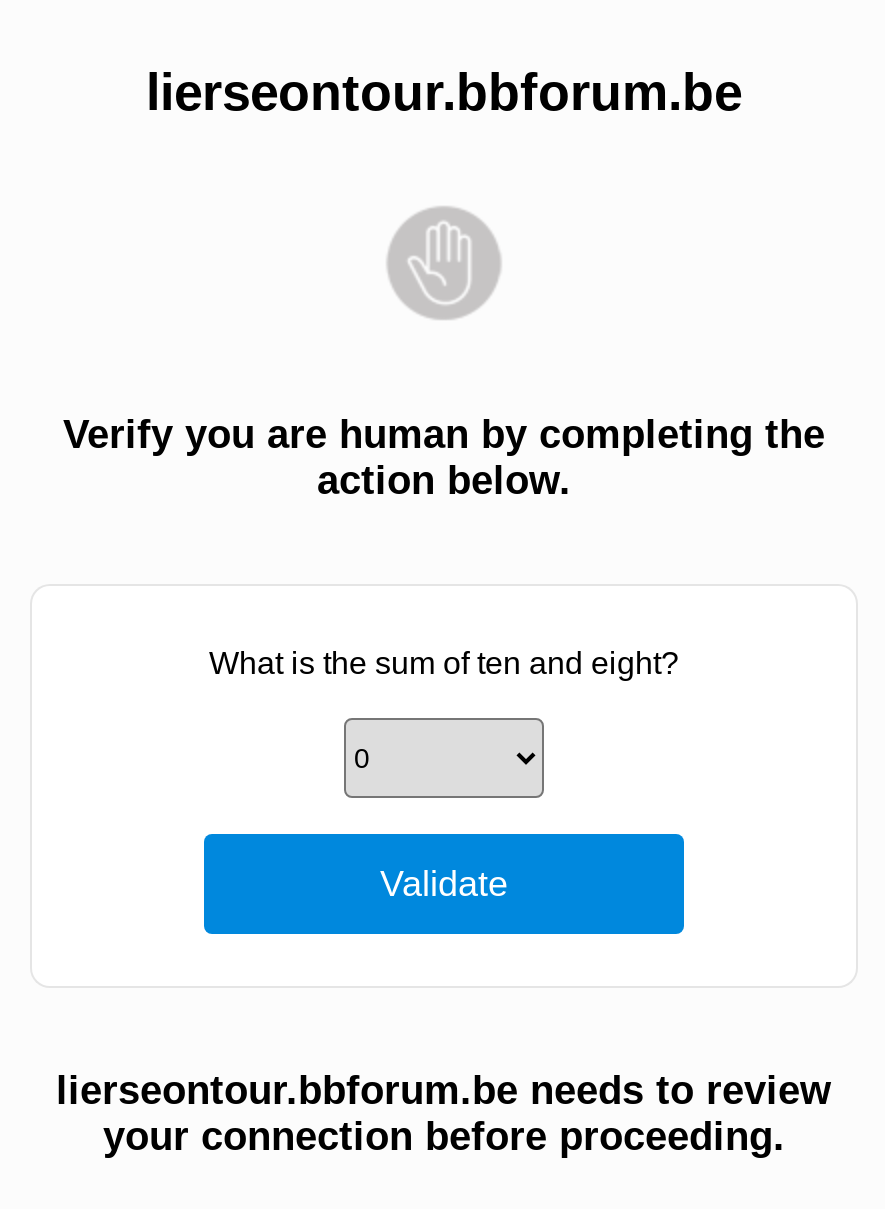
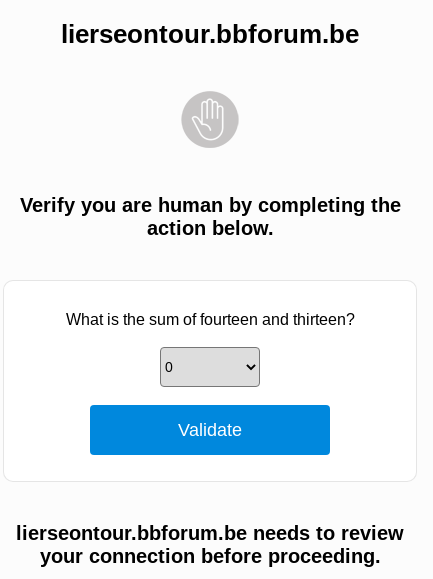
- What is the sum of ten and eight?
+ What is the sum of fourteen and thirteen?
